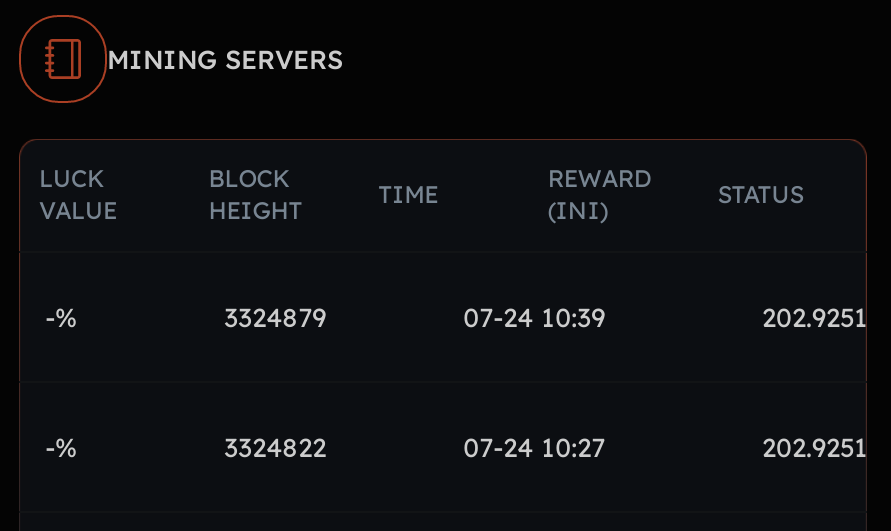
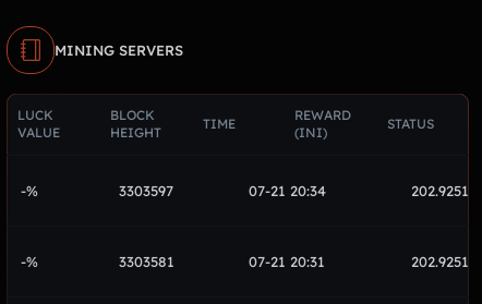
- 3324879
+ 3303597

- 07-24 10:39
+ 07-21 20:34

- 3324822
+ 3303581

- 07-24 10:27
+ 07-21 20:31
